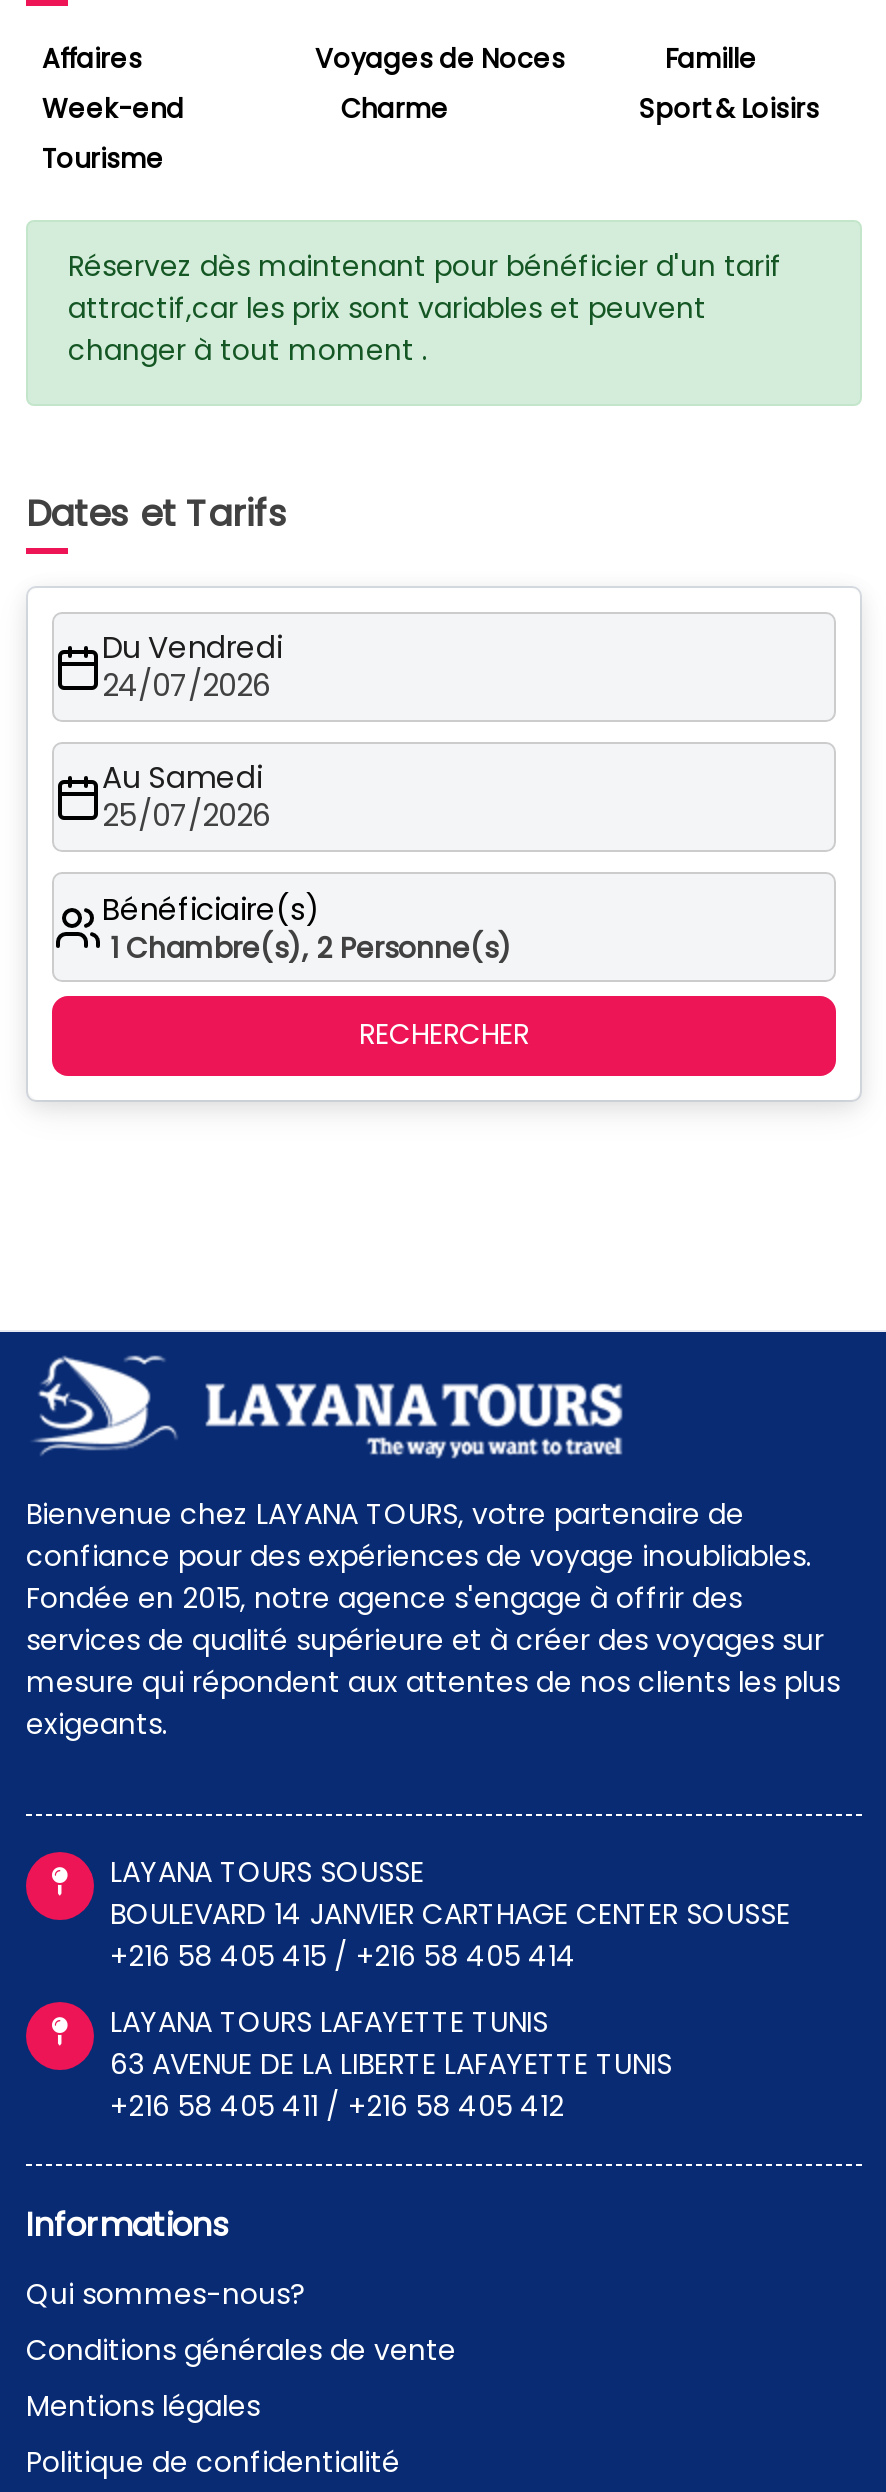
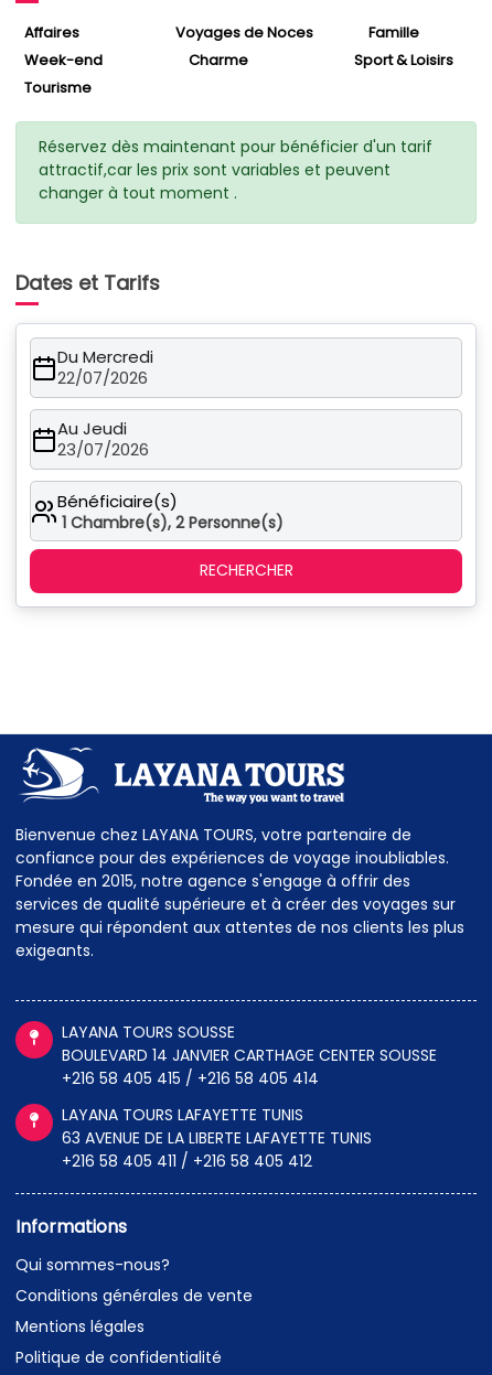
- Du Vendredi
+ Du Mercredi

- 24/07/2026
+ 22/07/2026

- Au Samedi
+ Au Jeudi

- 25/07/2026
+ 23/07/2026
